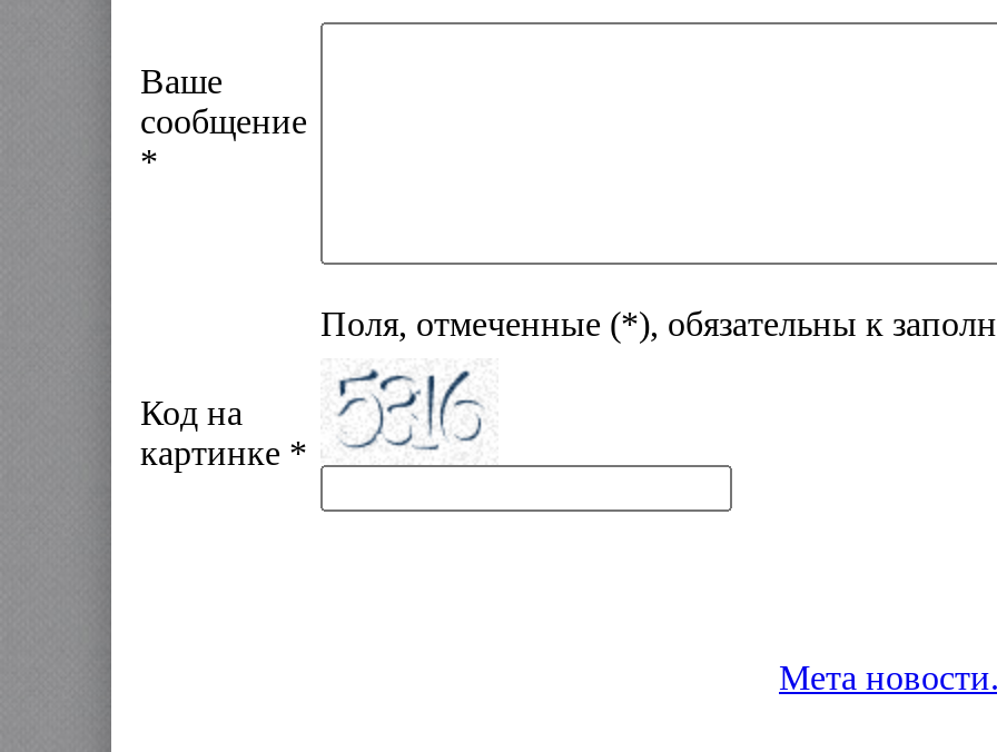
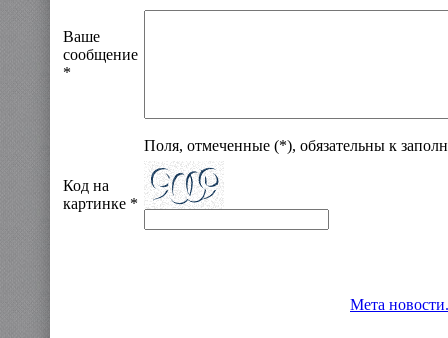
- [image]
+ [image]
